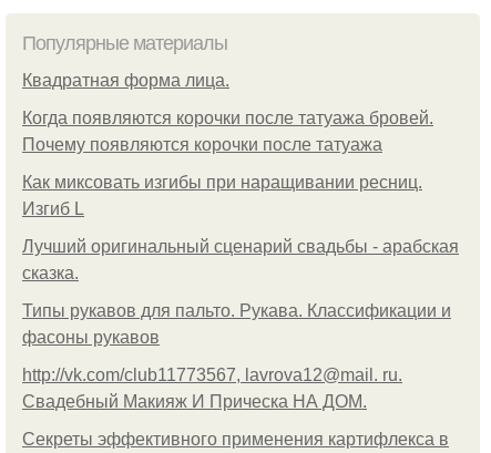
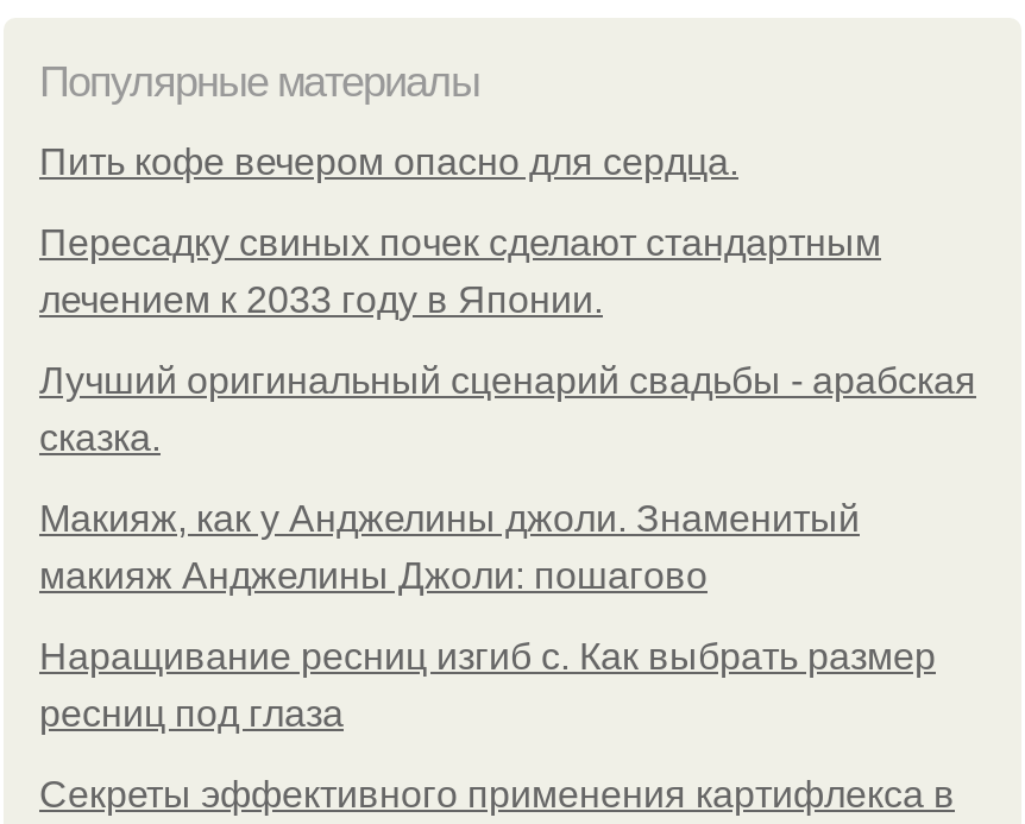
- Квадратная форма лица.
- Когда появляются корочки после татуажа бровей.
- Почему появляются корочки после татуажа
- Как миксовать изгибы при наращивании ресниц.
- Изгиб L
+ Пить кофе вечером опасно для сердца.
+ Пересадку свиных почек сделают стандартным
+ лечением к 2033 году в Японии.

- Типы рукавов для пальто. Рукава. Классификации и
- фасоны рукавов
+ Макияж, как у Анджелины джоли. Знаменитый
+ макияж Анджелины Джоли: пошагово

- http://vk.com/club11773567, lavrova12@mail. ru.
- Свадебный Макияж И Прическа НА ДОМ.
+ Наращивание ресниц изгиб c. Как выбрать размер
+ ресниц под глаза
